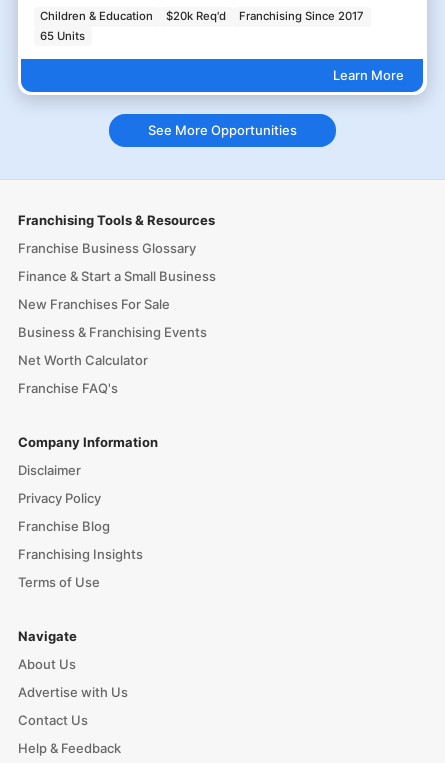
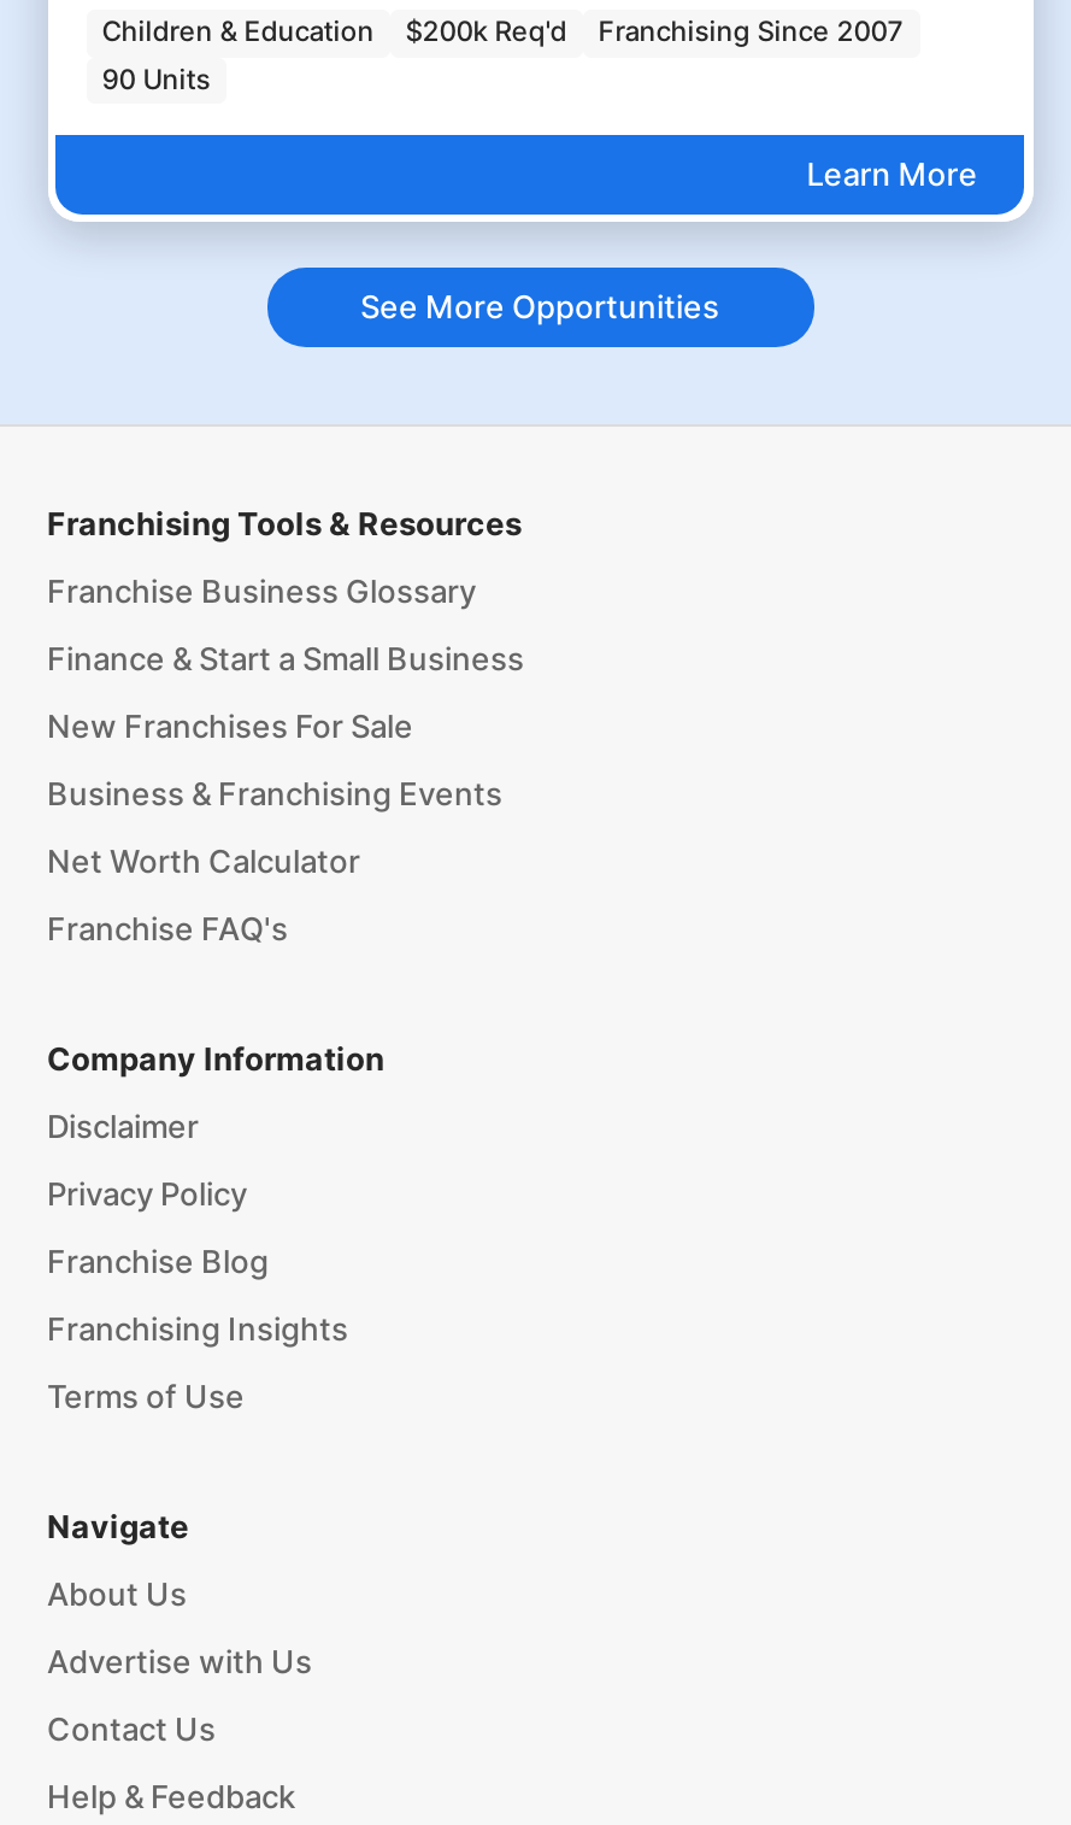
- $20k Req'd
+ $200k Req'd

- Franchising Since 2017
+ Franchising Since 2007

- 65 Units
+ 90 Units
